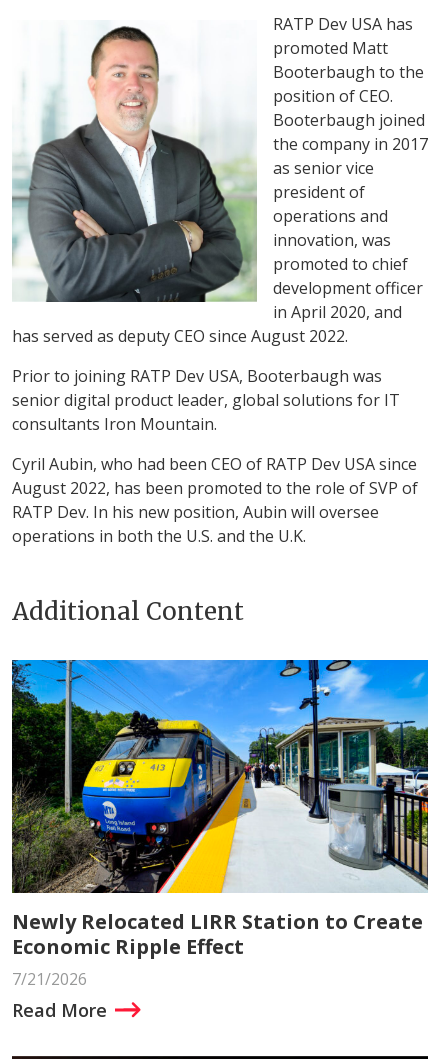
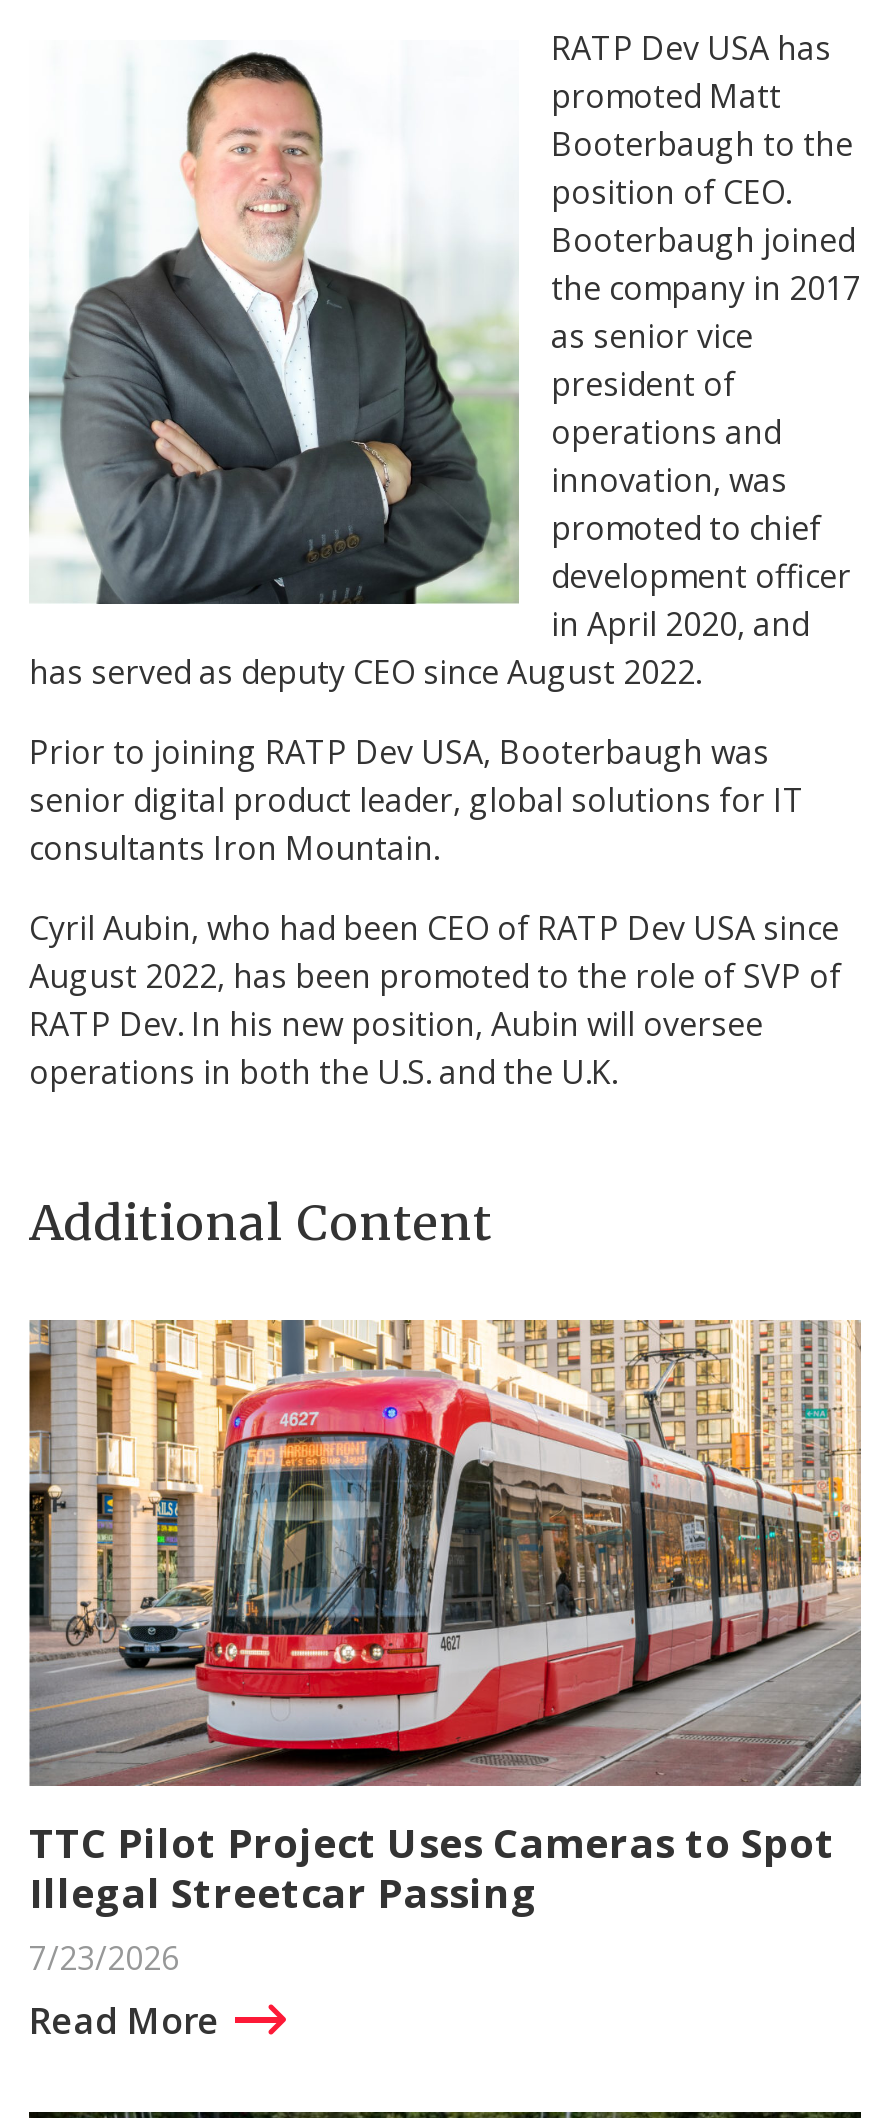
- [image]
- Newly Relocated LIRR Station to Create
- Economic Ripple Effect
- 7/21/2026
+ [image]
+ TTC Pilot Project Uses Cameras to Spot
+ Illegal Streetcar Passing
+ 7/23/2026
